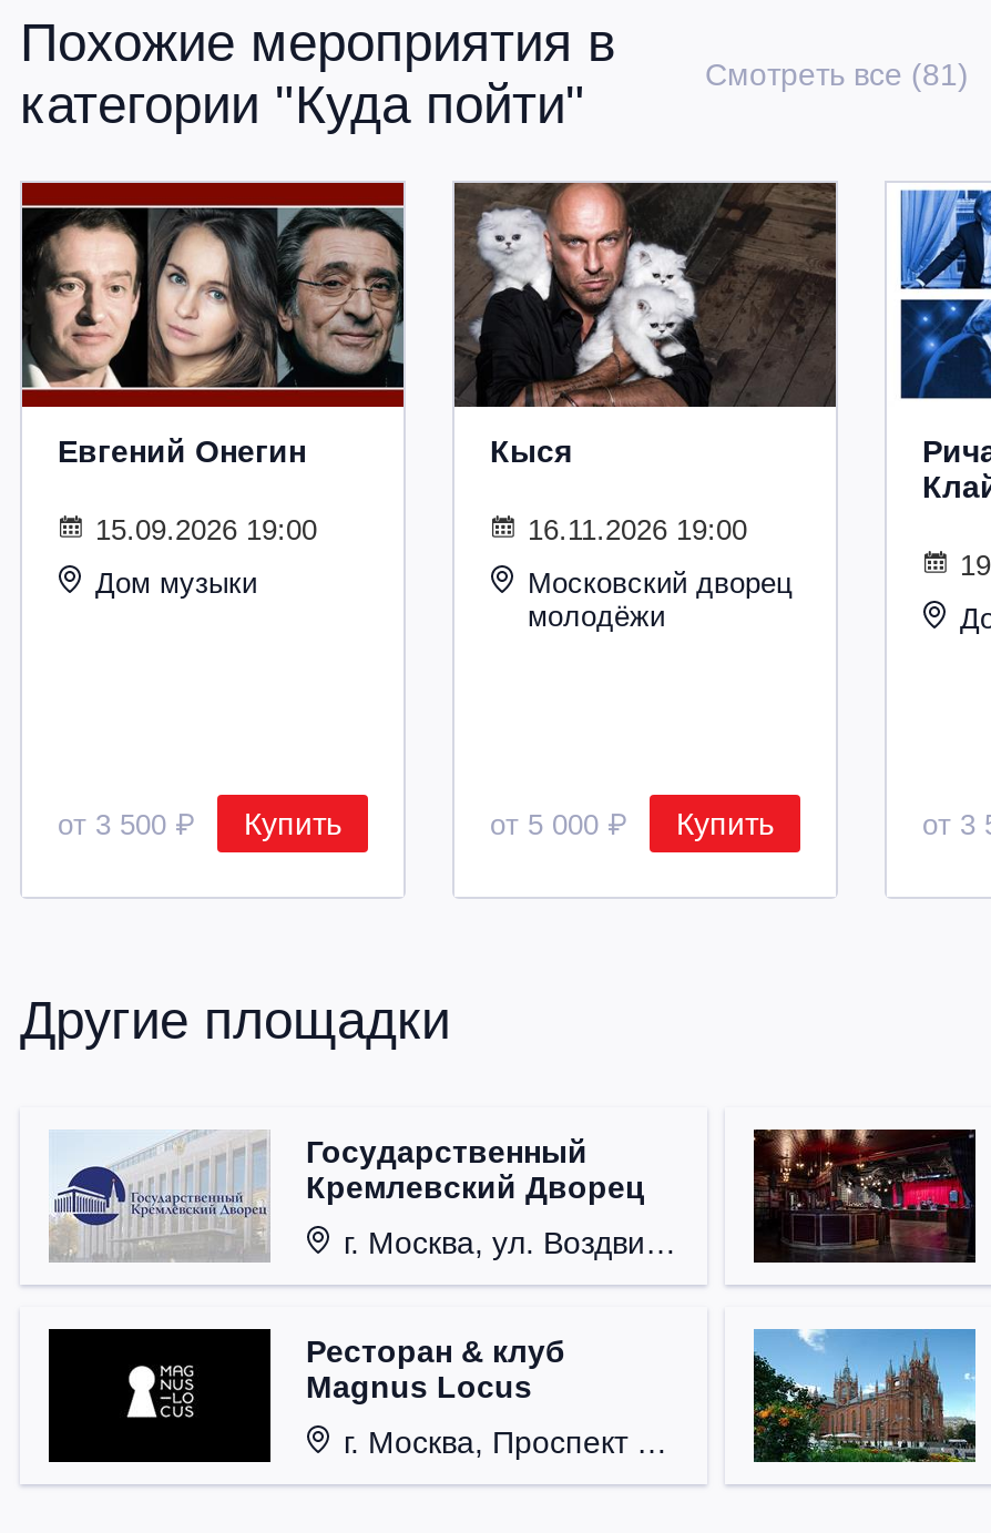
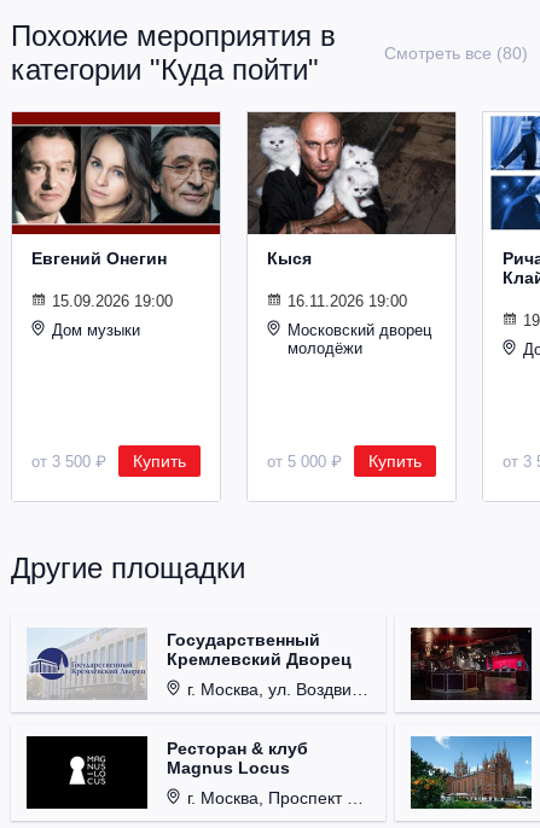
- Смотреть все (81)
+ Смотреть все (80)
